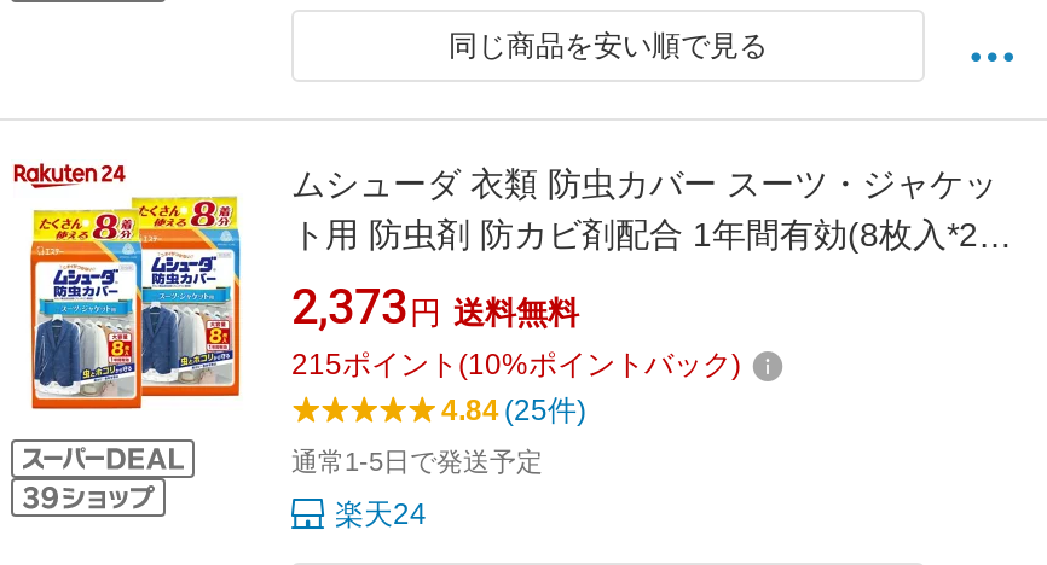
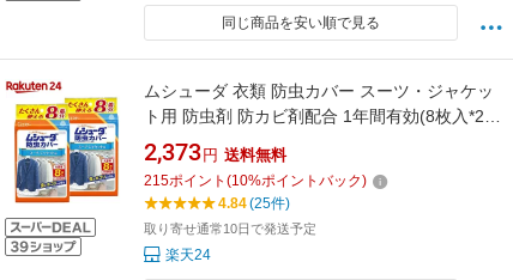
- 通常1-5日で発送予定
+ 取り寄せ通常10日で発送予定
